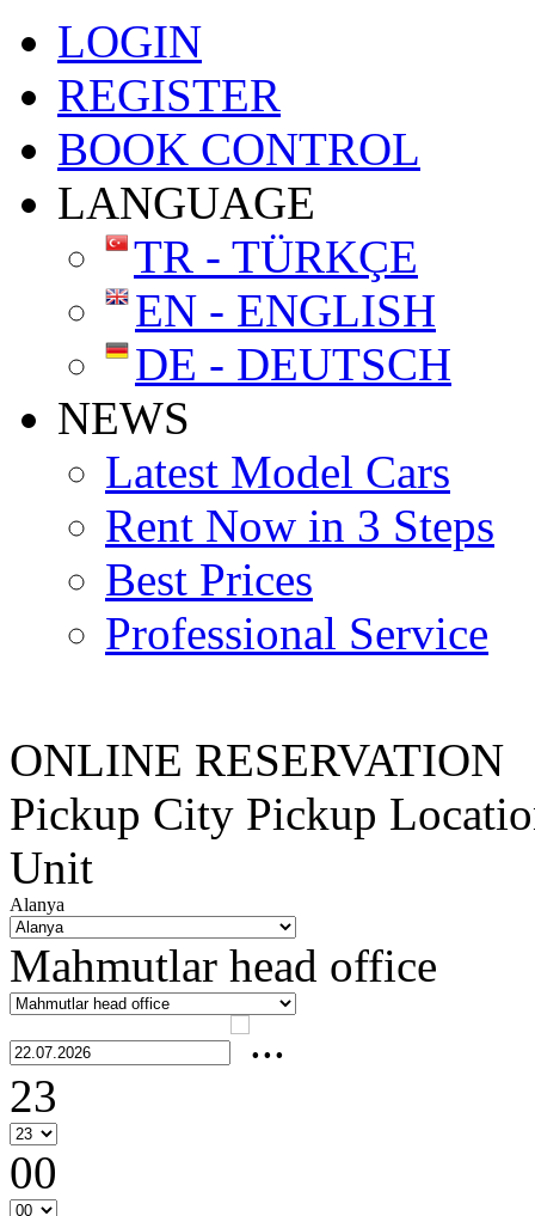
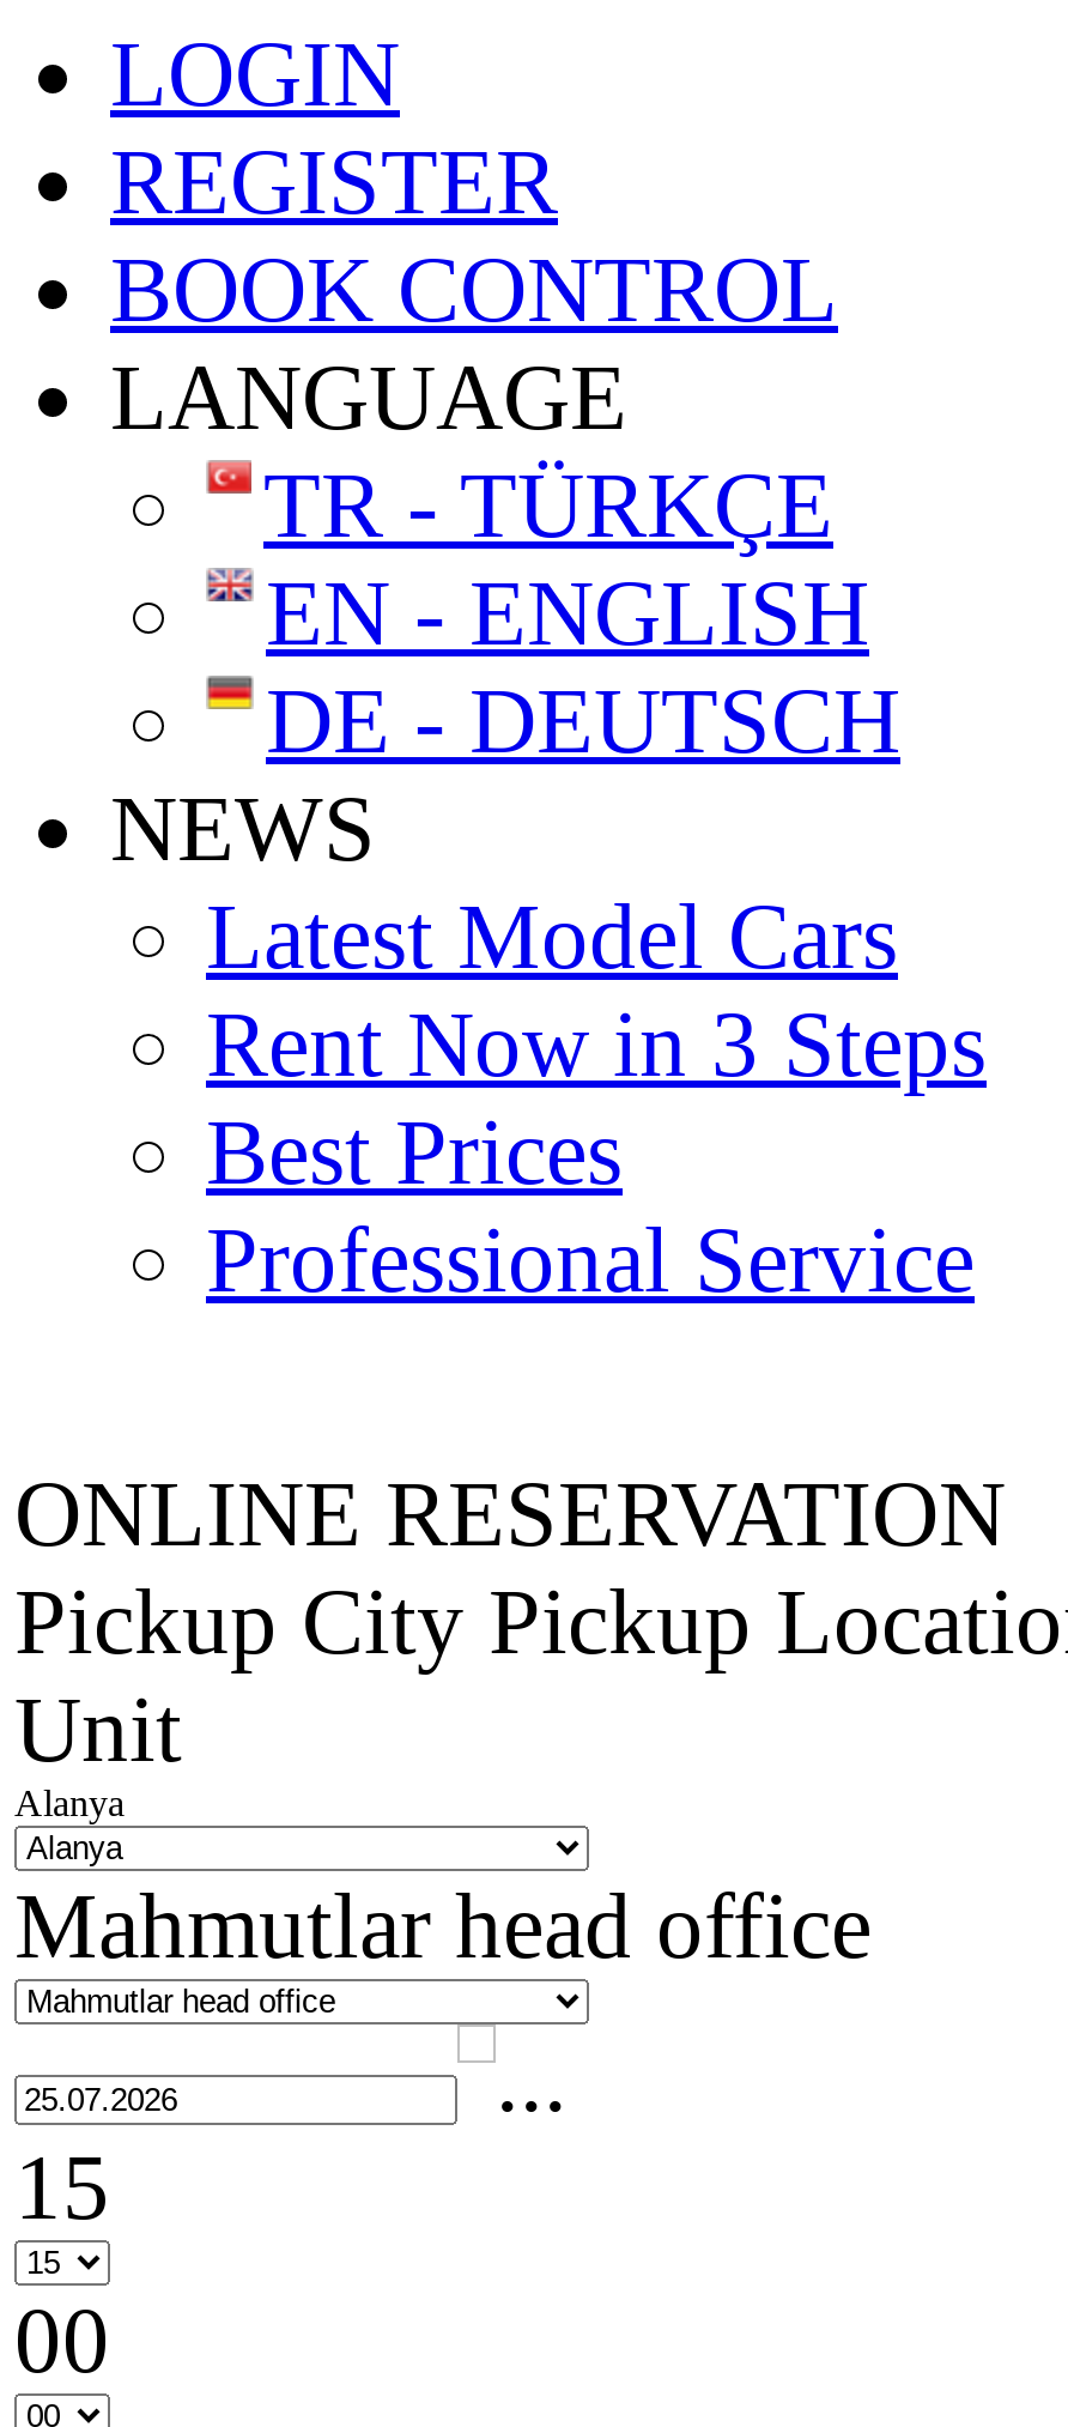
- 23
+ 15
